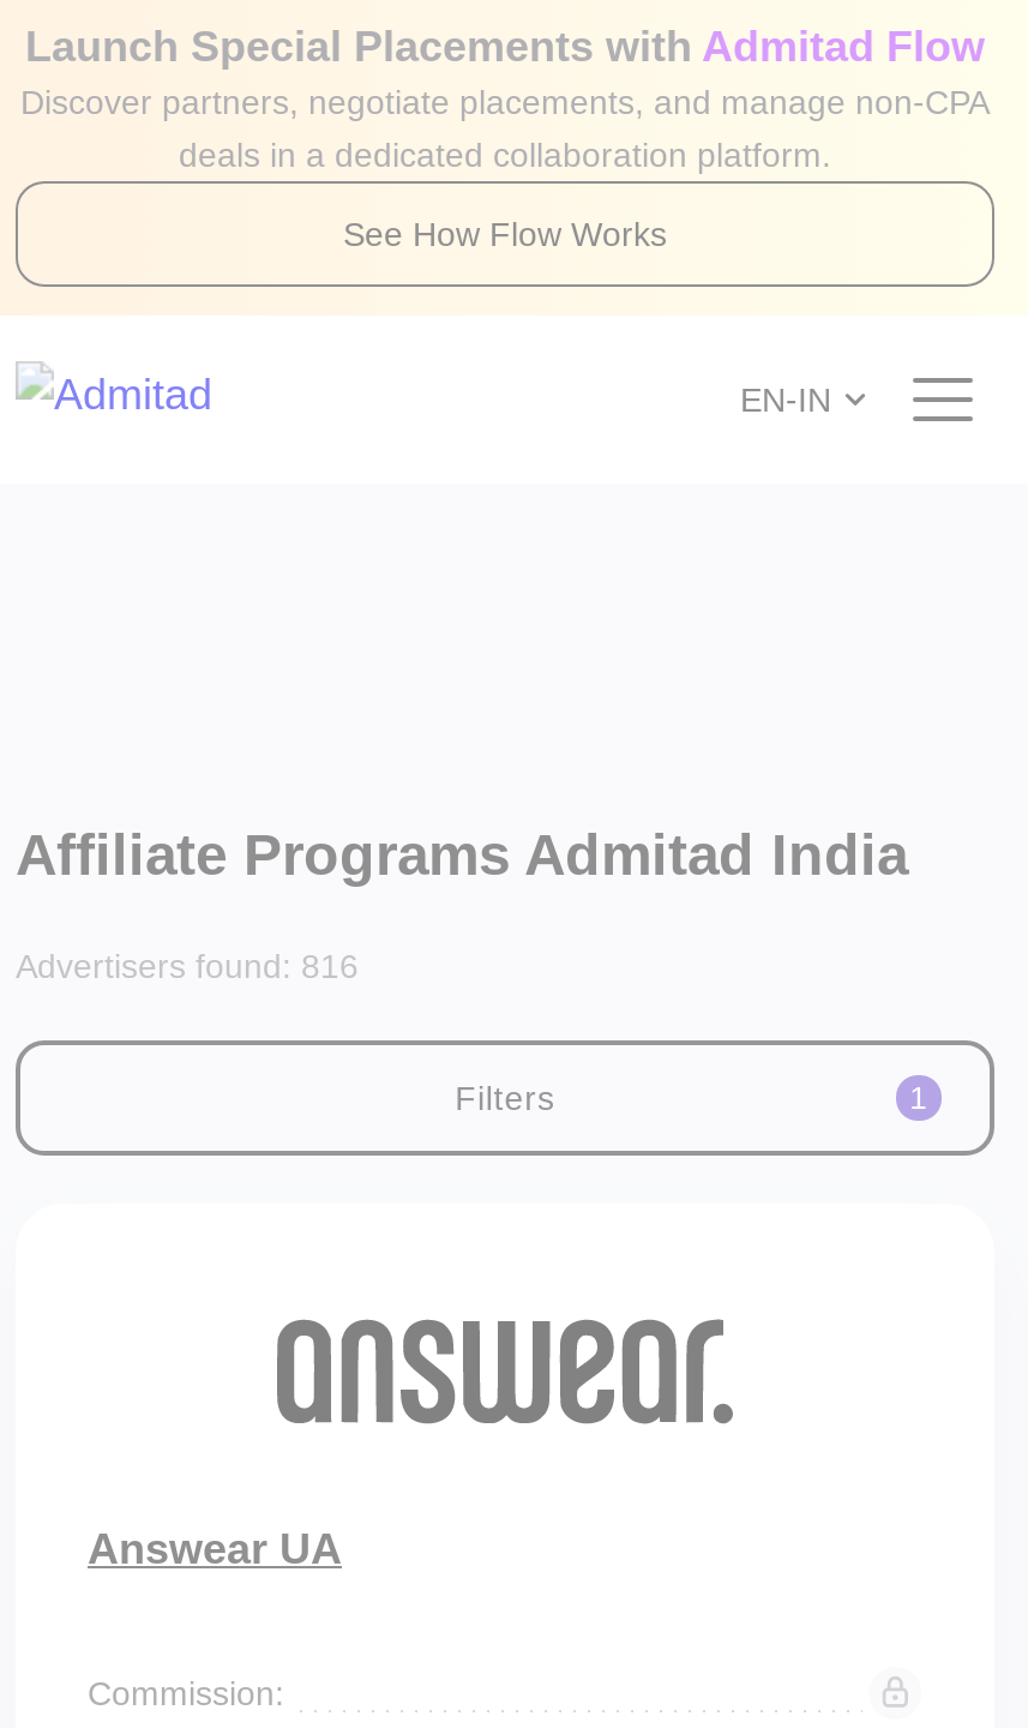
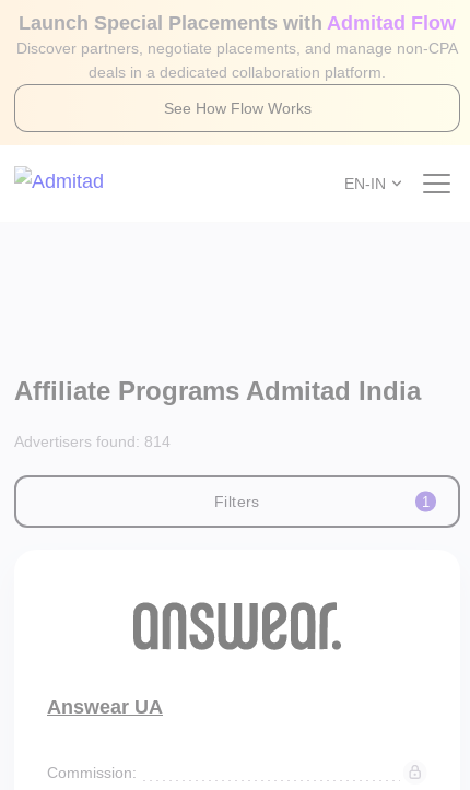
- Advertisers found: 816
+ Advertisers found: 814
